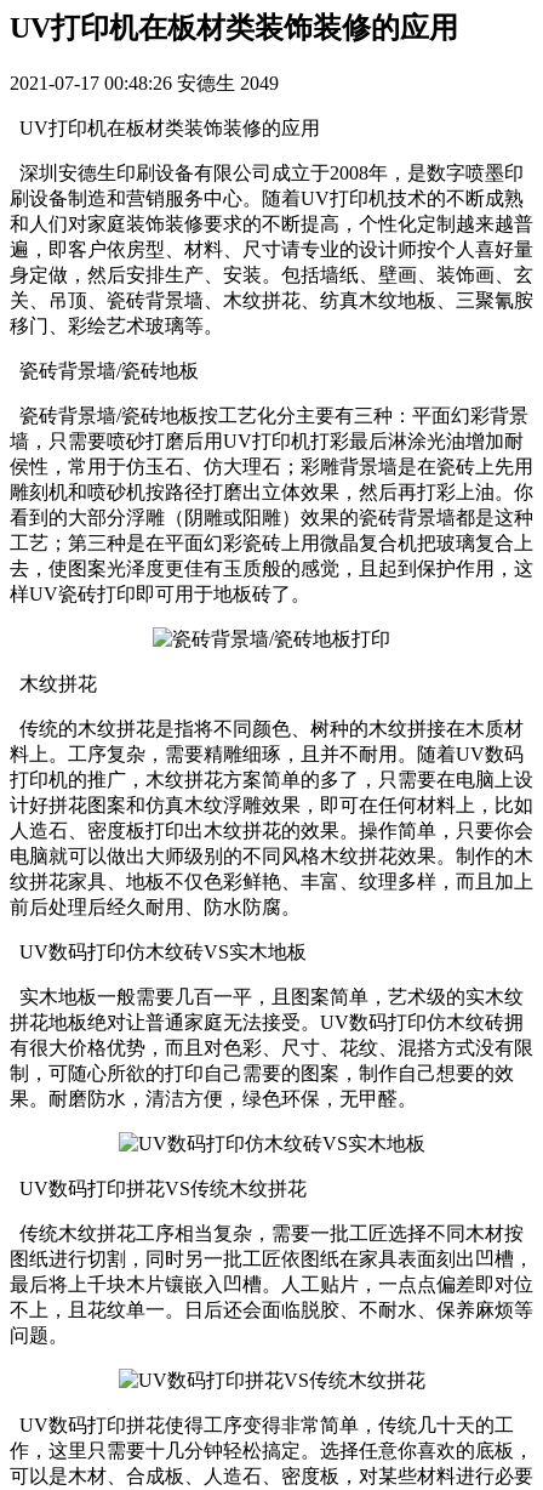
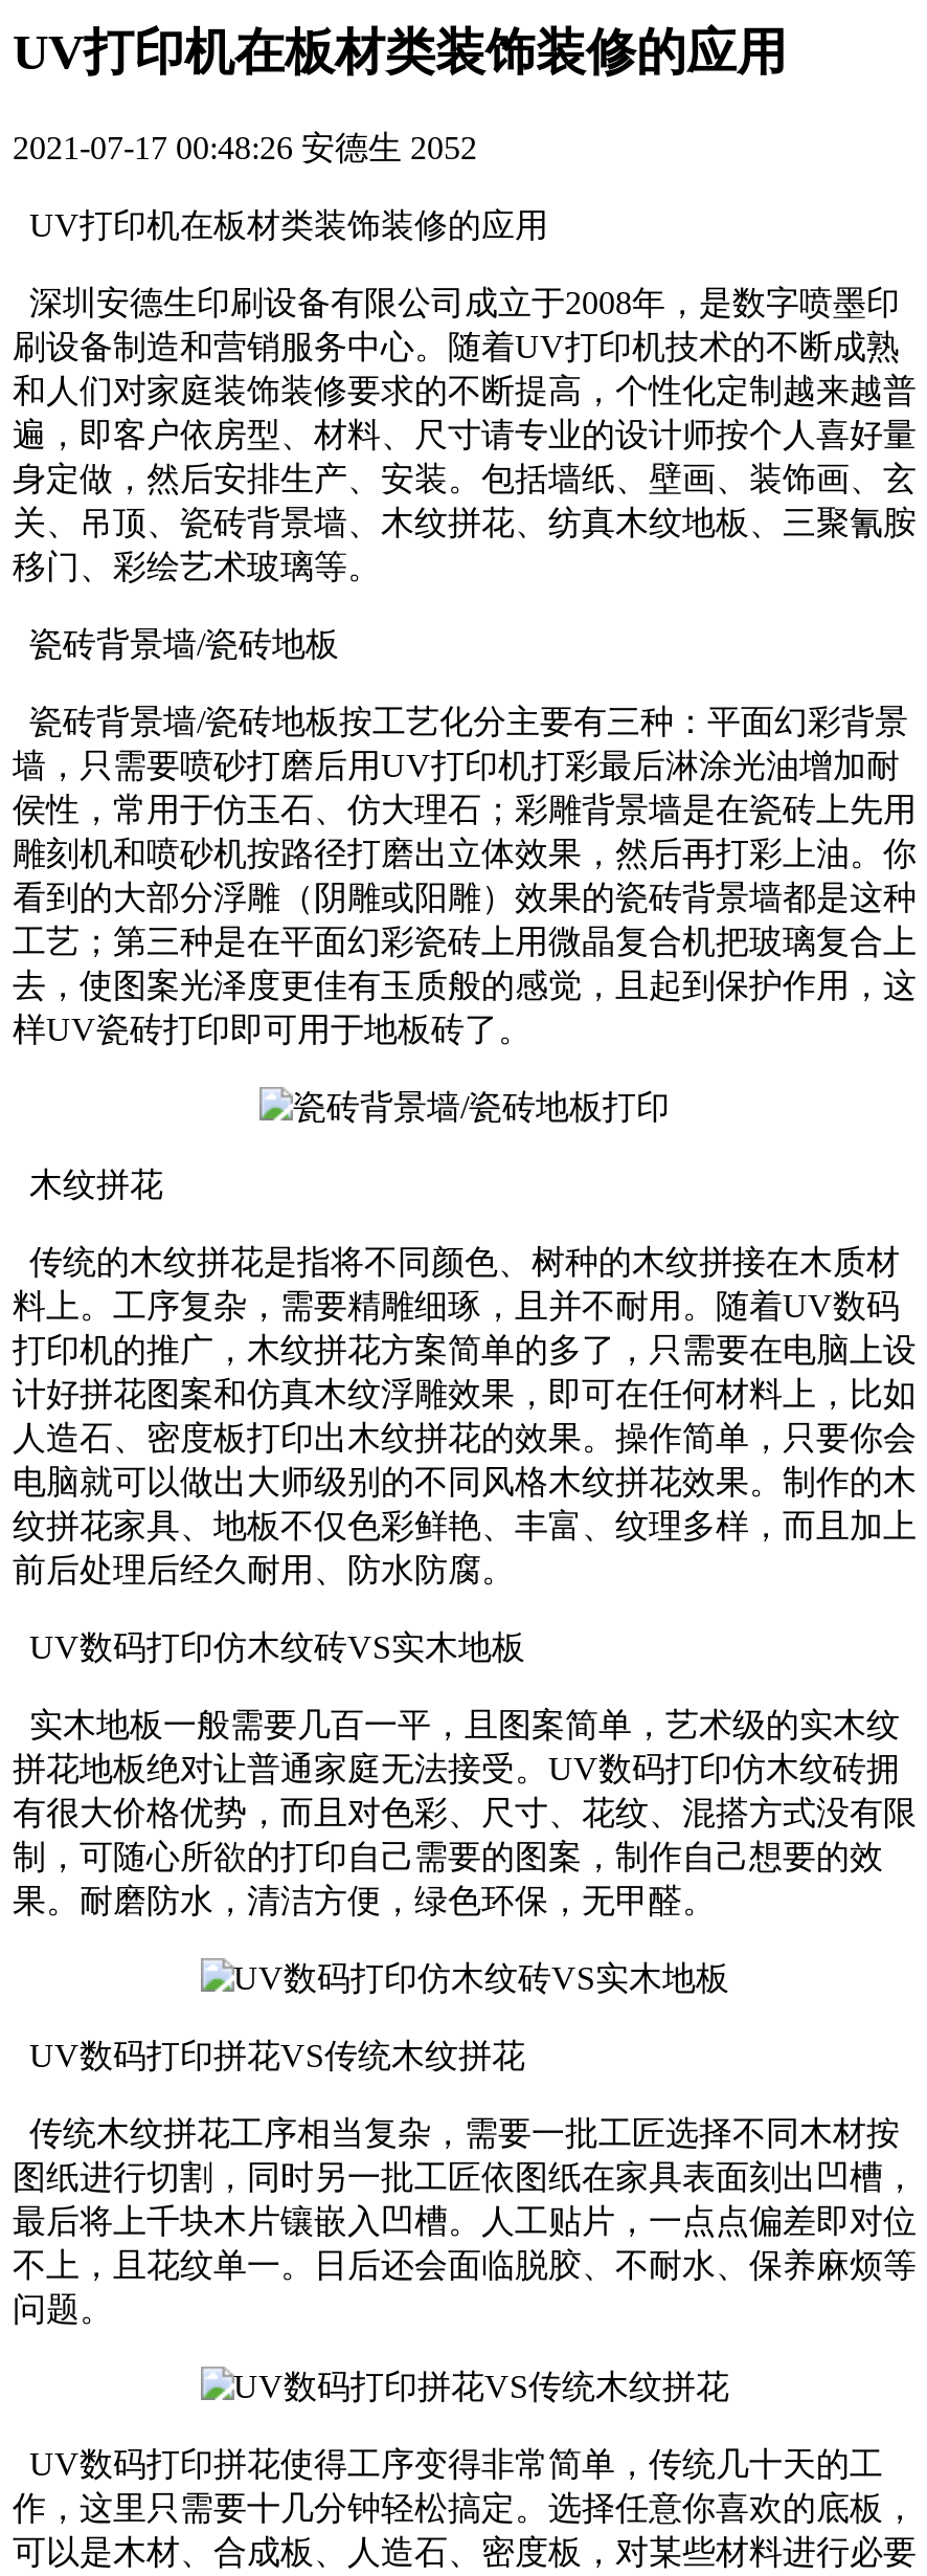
- 2021-07-17 00:48:26 安德生 2049
+ 2021-07-17 00:48:26 安德生 2052
